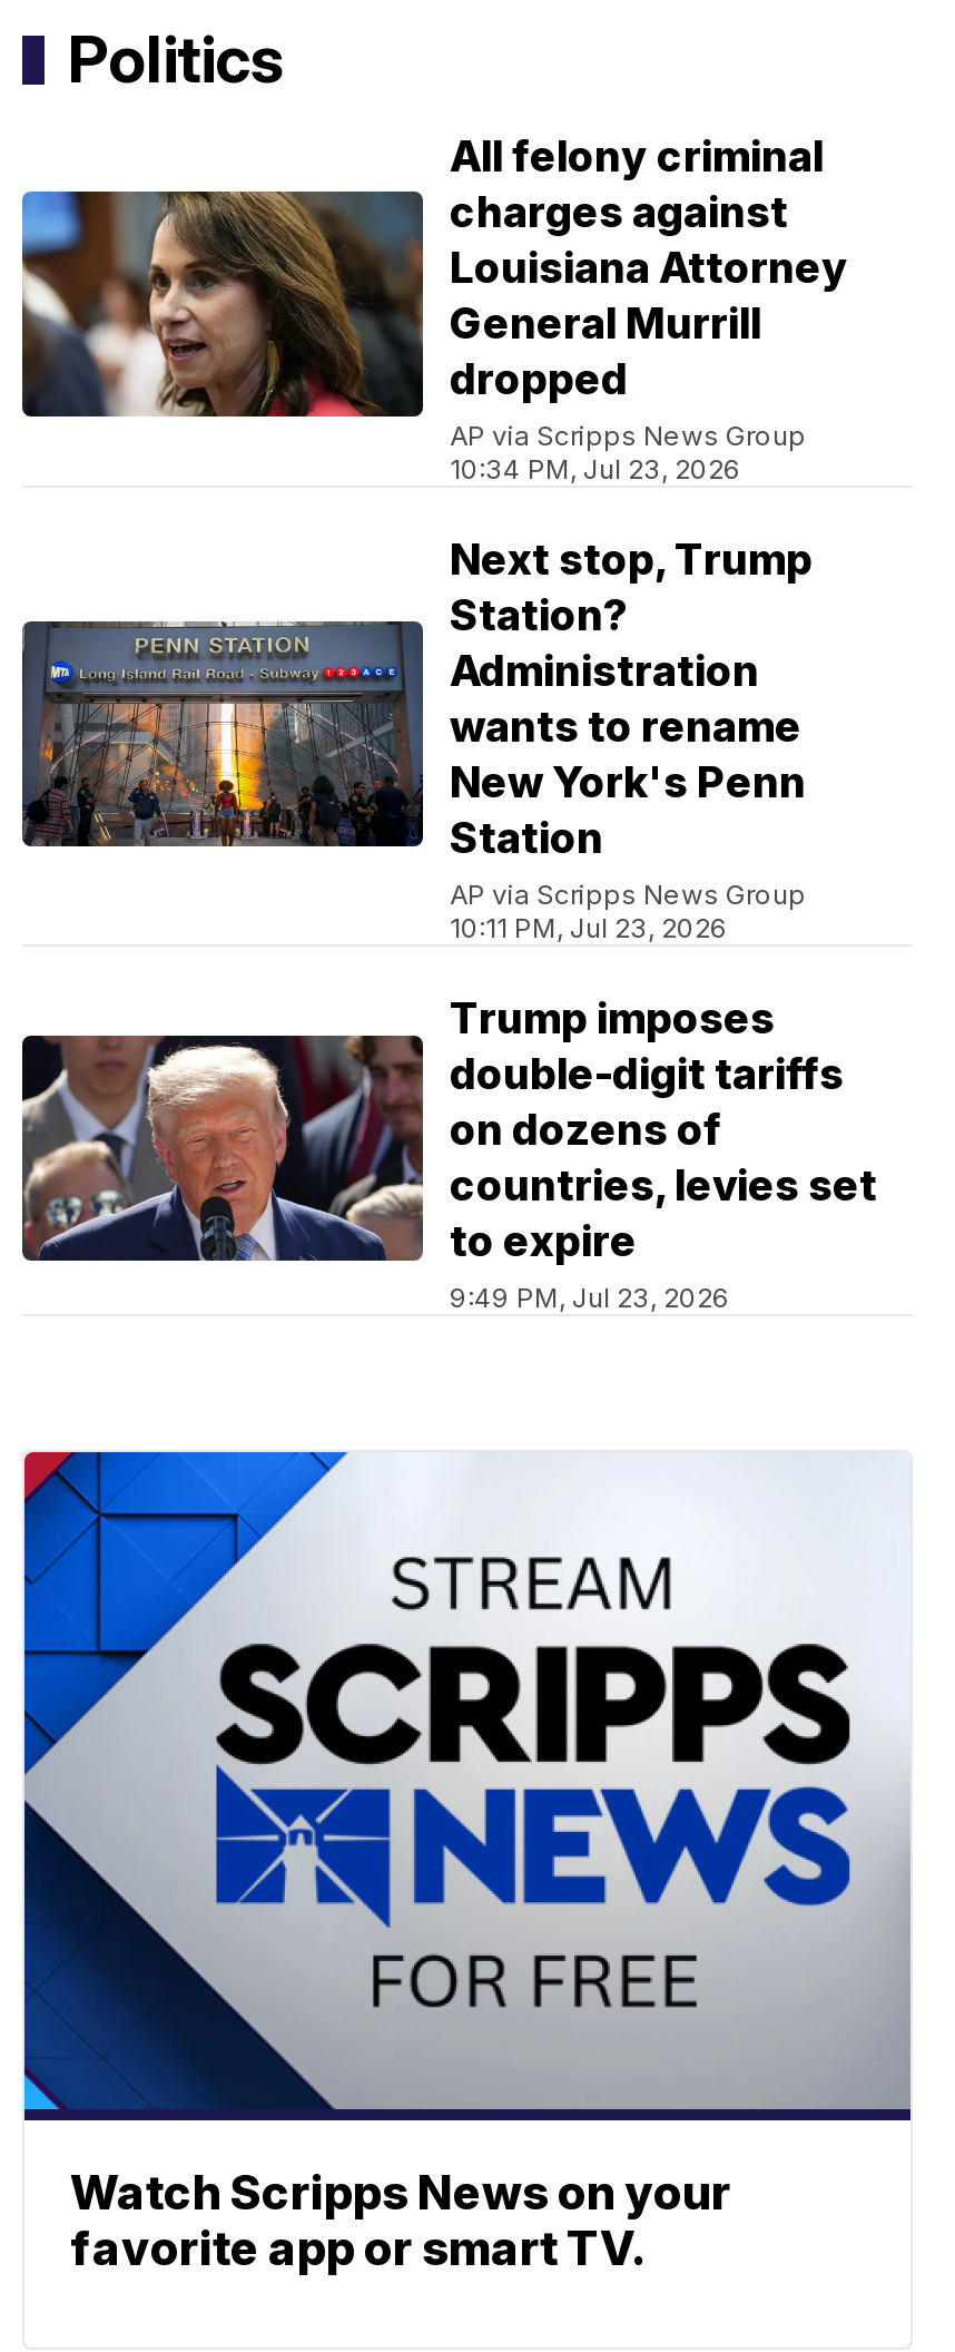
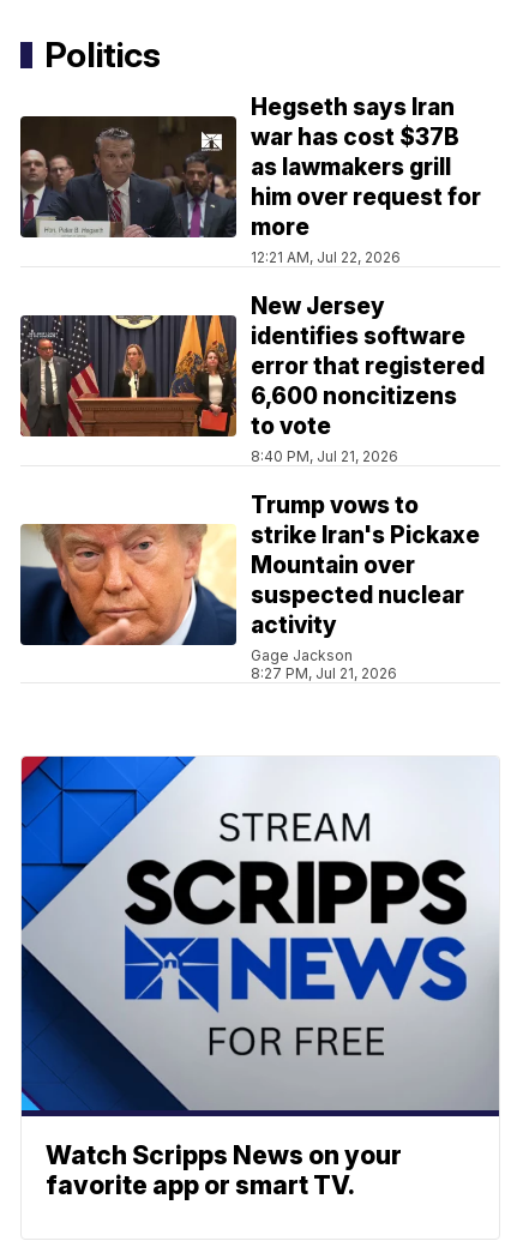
- [image]
- All felony criminal
- charges against
- Louisiana Attorney
- General Murrill
- dropped
- AP via Scripps News Group
- 10:34 PM, Jul 23, 2026
+ [image]
+ Hegseth says Iran
+ war has cost $37B
+ as lawmakers grill
+ him over request for
+ more
+ 12:21 AM, Jul 22, 2026

- [image]
- Next stop, Trump
- Station?
- Administration
- wants to rename
- New York's Penn
- Station
- AP via Scripps News Group
- 10:11 PM, Jul 23, 2026
+ [image]
+ New Jersey
+ identifies software
+ error that registered
+ 6,600 noncitizens
+ to vote
+ 8:40 PM, Jul 21, 2026

- [image]
- Trump imposes
- double-digit tariffs
- on dozens of
- countries, levies set
- to expire
- 9:49 PM, Jul 23, 2026
+ [image]
+ Trump vows to
+ strike Iran's Pickaxe
+ Mountain over
+ suspected nuclear
+ activity
+ Gage Jackson
+ 8:27 PM, Jul 21, 2026
